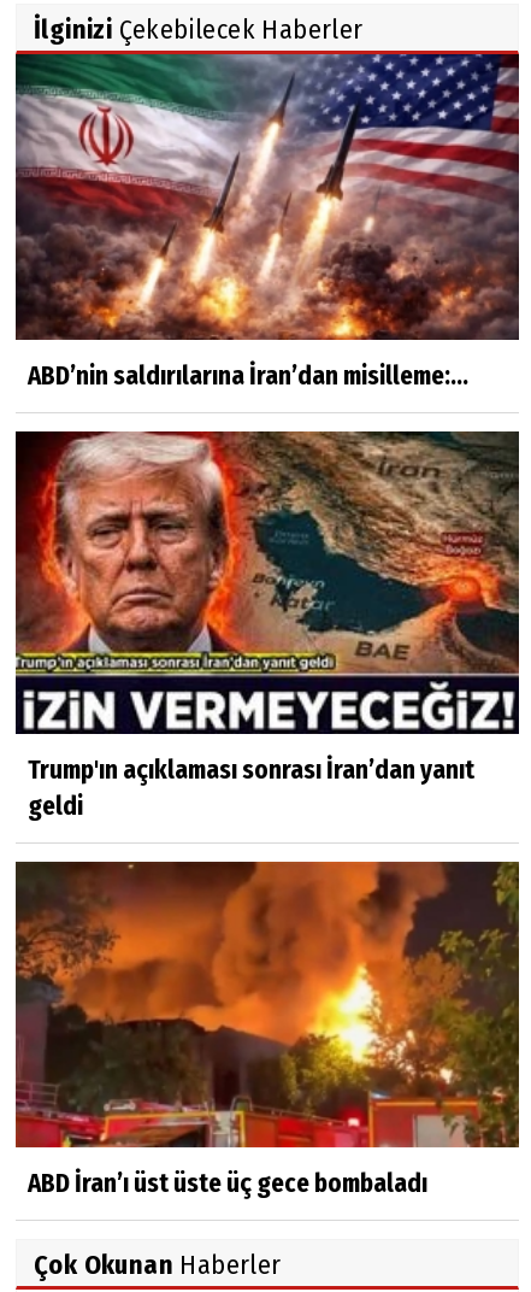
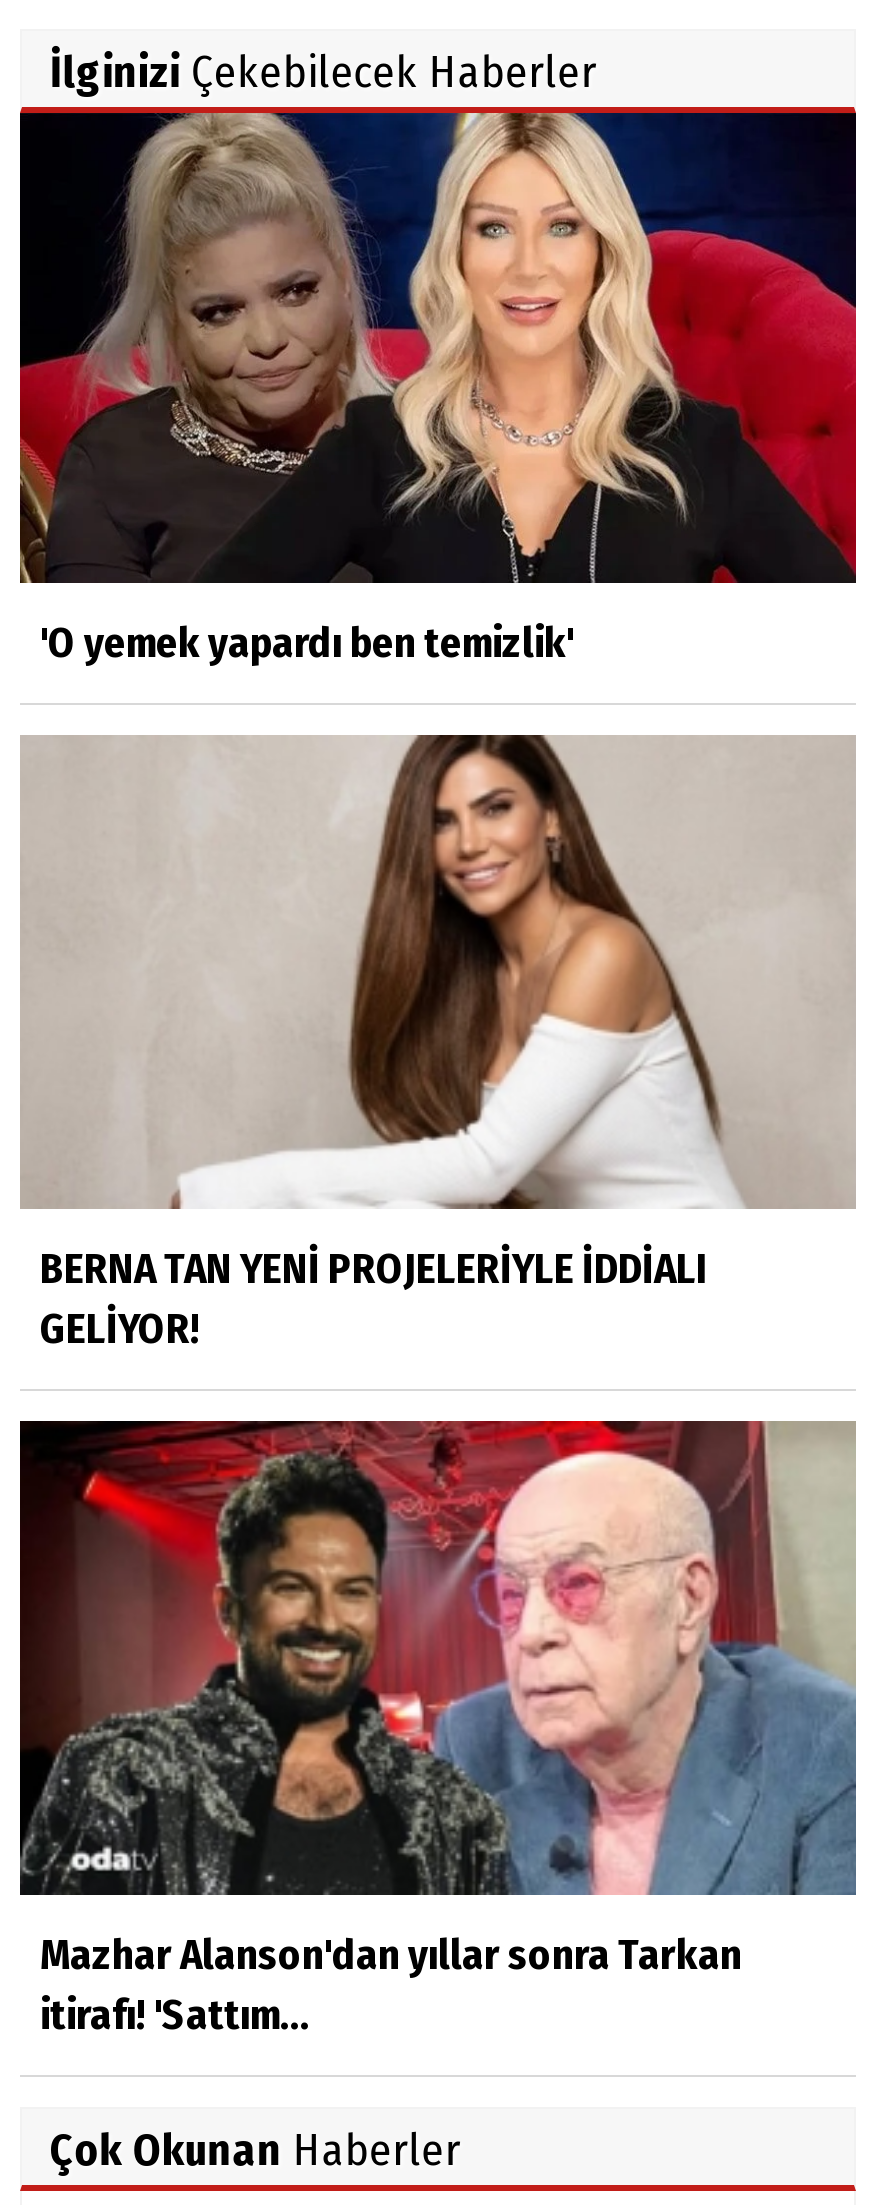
- [image]
- ABD’nin saldırılarına İran’dan misilleme:...
+ [image]
+ 'O yemek yapardı ben temizlik'

- [image]
- Trump'ın açıklaması sonrası İran’dan yanıt
- geldi
+ [image]
+ BERNA TAN YENİ PROJELERİYLE İDDİALI
+ GELİYOR!

- [image]
- ABD İran’ı üst üste üç gece bombaladı
+ [image]
+ Mazhar Alanson'dan yıllar sonra Tarkan
+ itirafı! 'Sattım...
